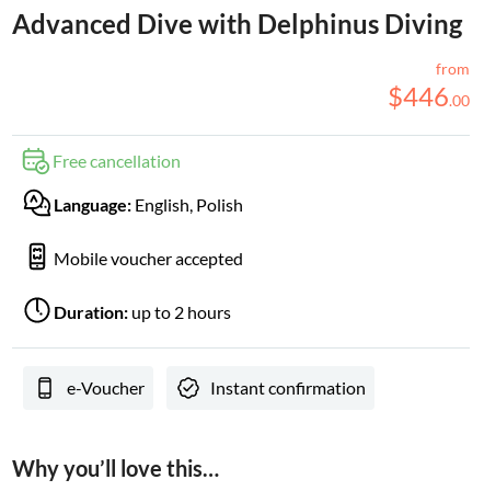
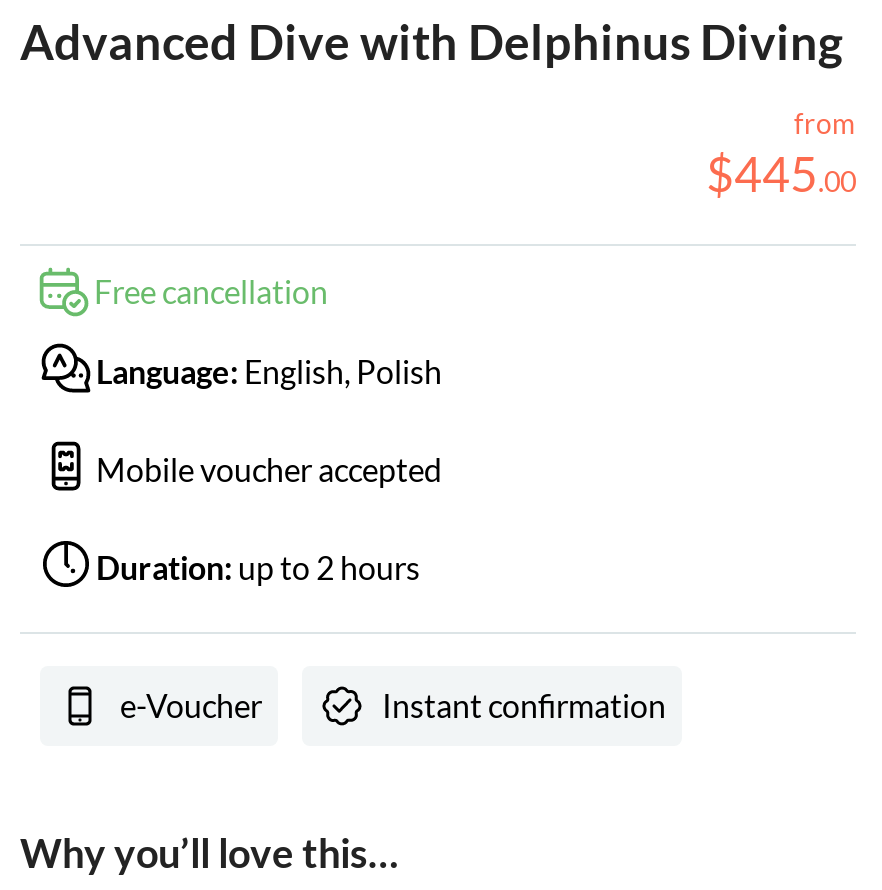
- $446.00
+ $445.00
